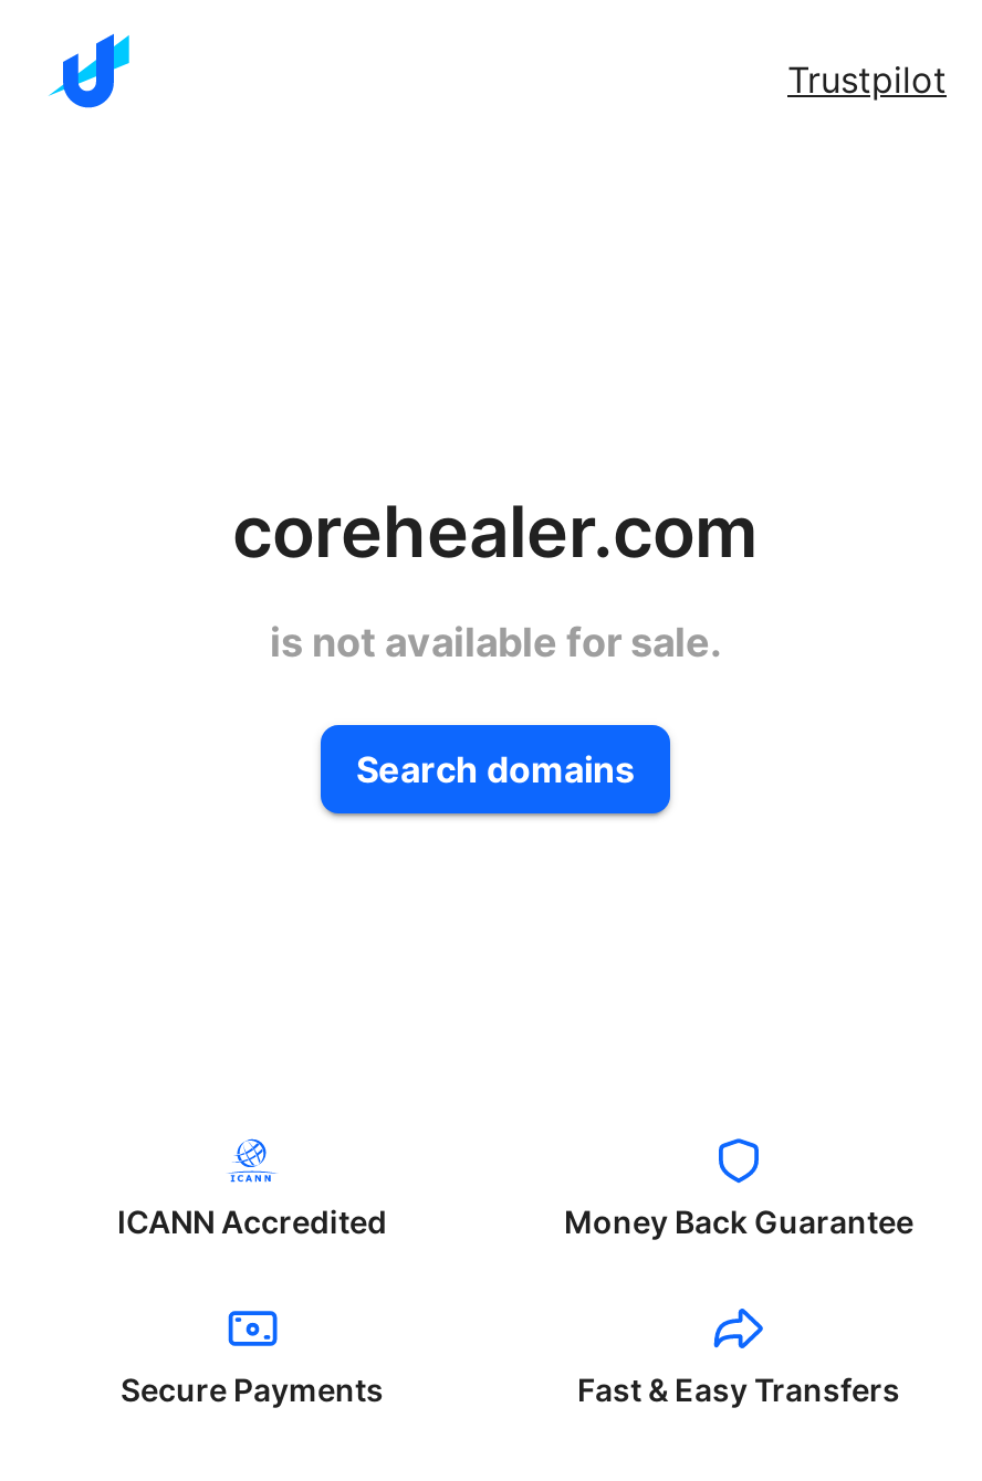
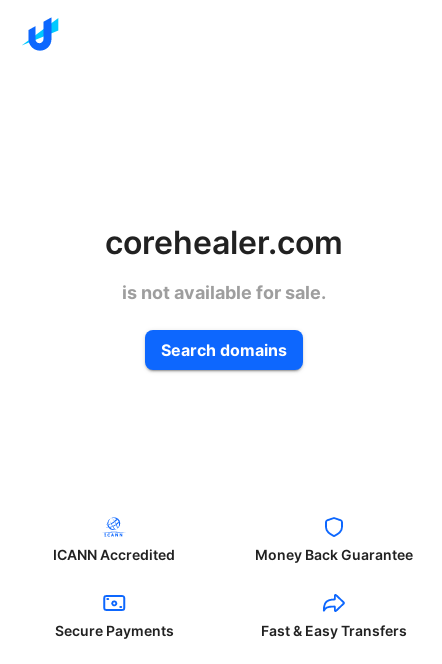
- Trustpilot
